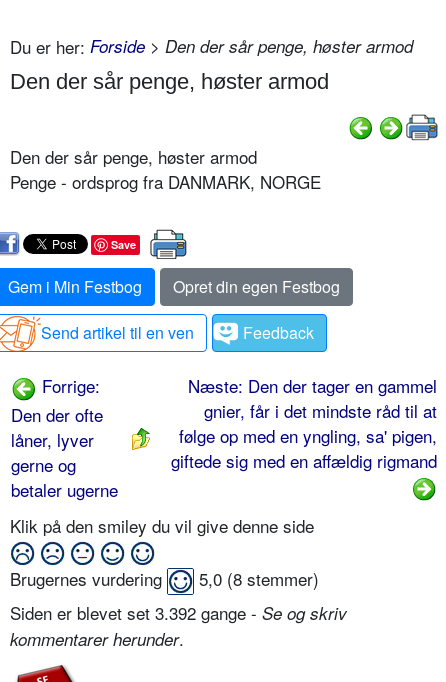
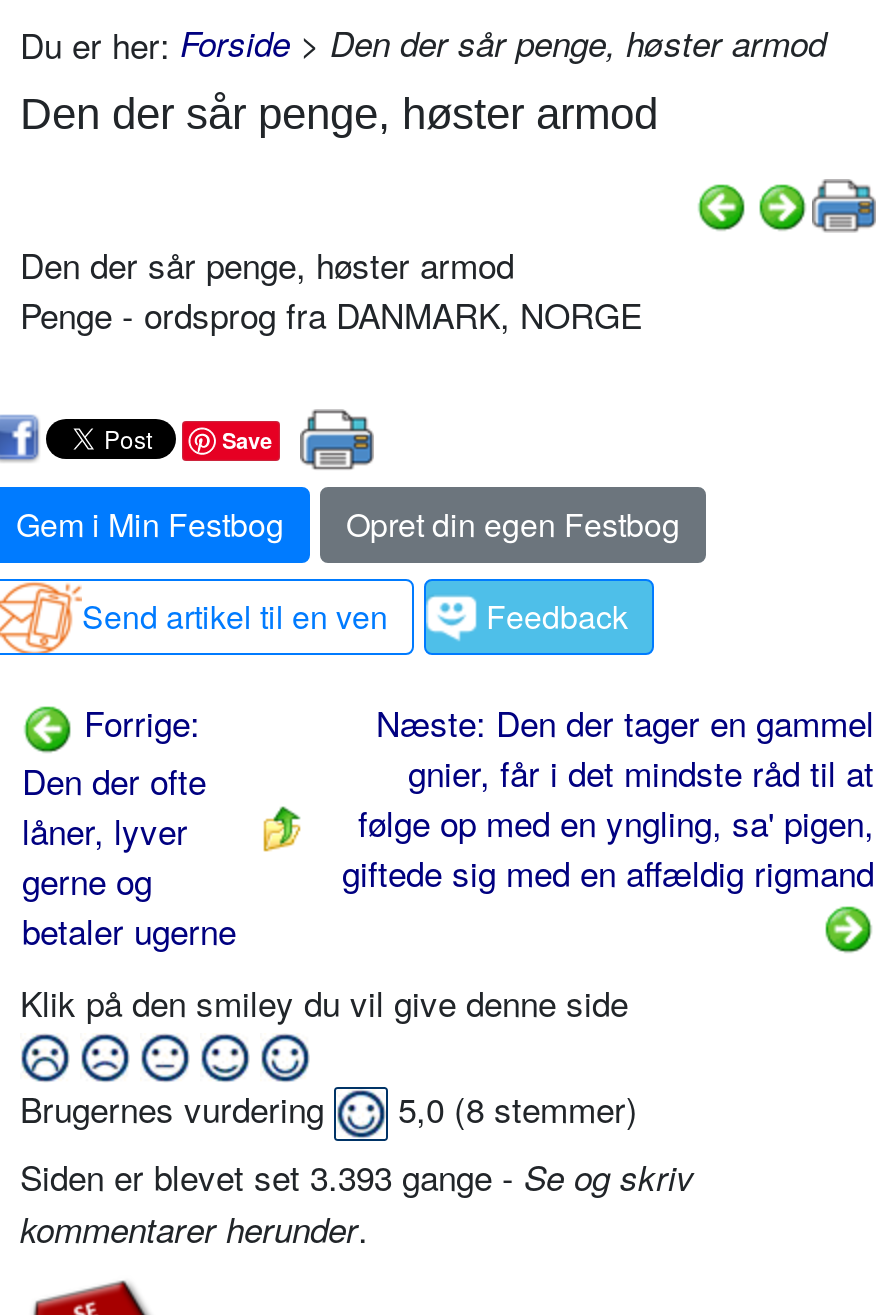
- Siden er blevet set 3.392 gange - Se og skriv
+ Siden er blevet set 3.393 gange - Se og skriv
